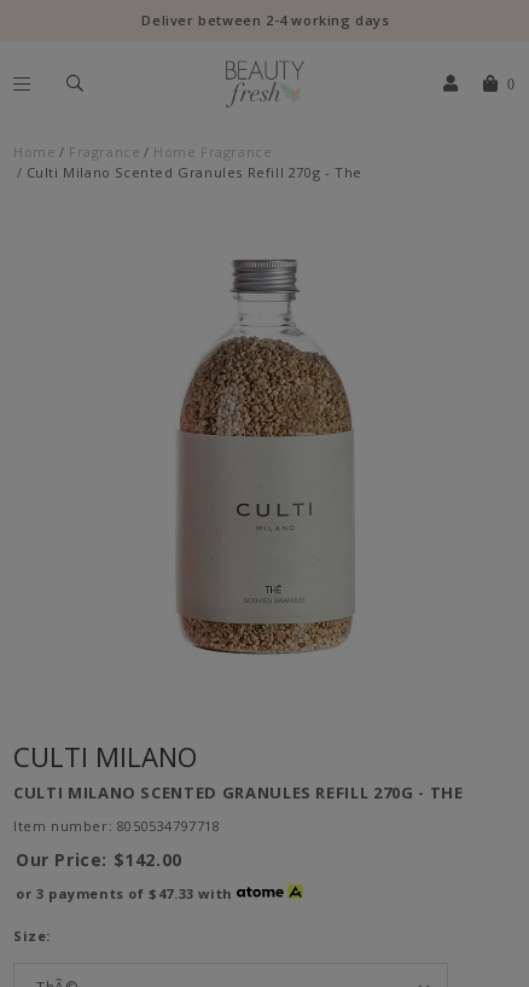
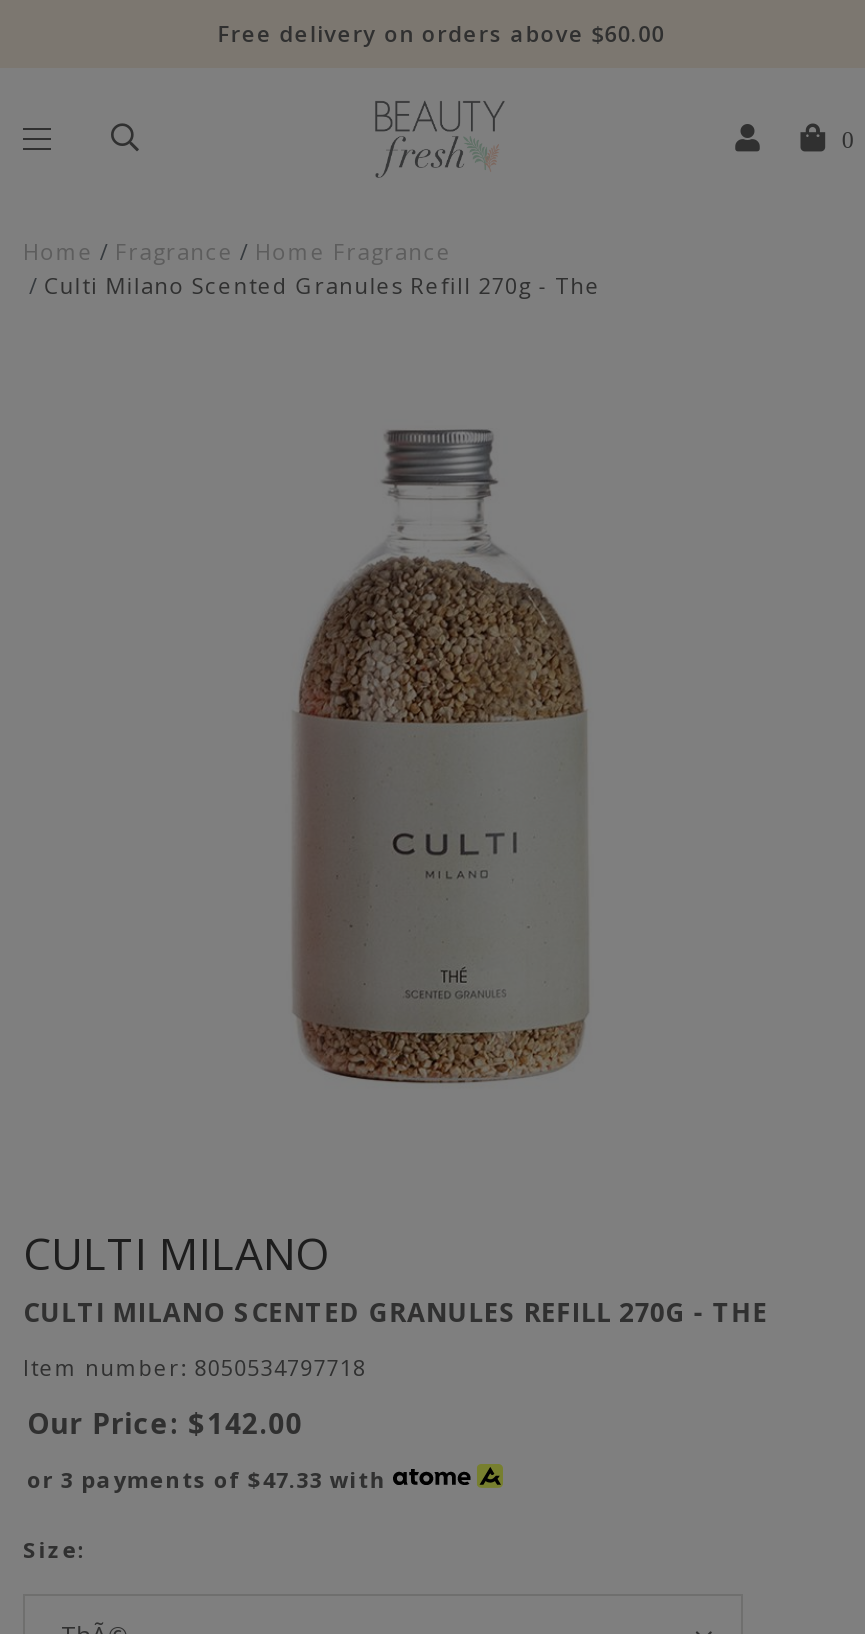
- Deliver between 2-4 working days
+ Free delivery on orders above $60.00
